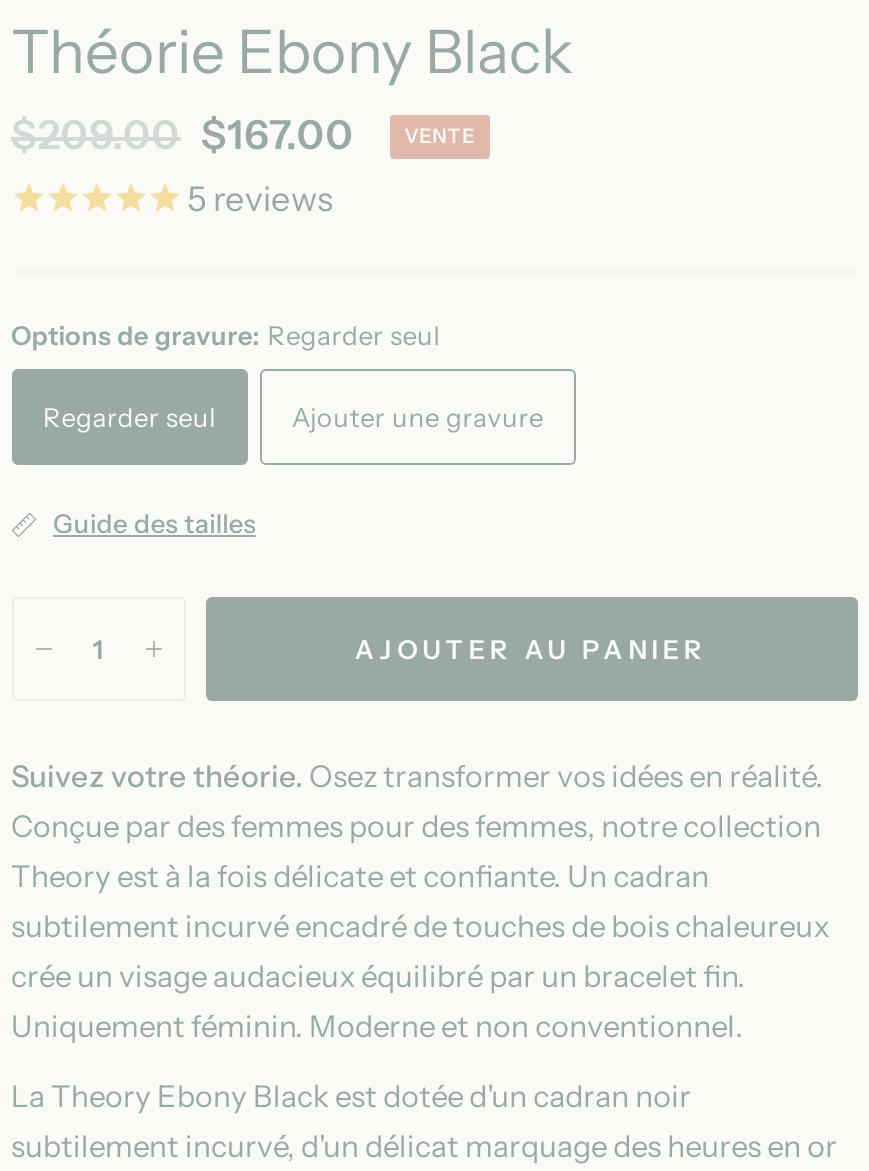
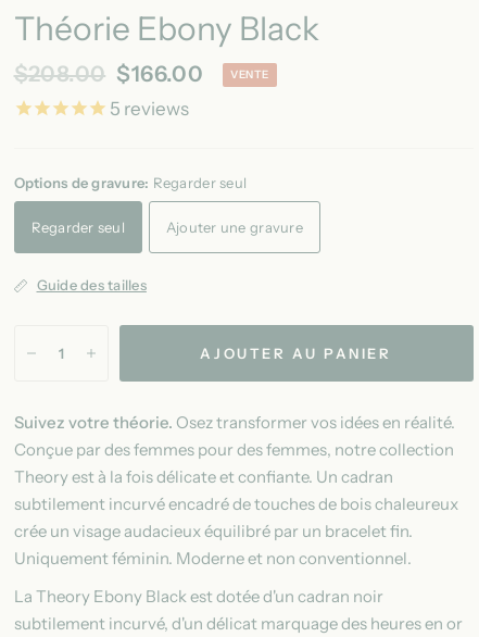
- $209.00 $167.00 VENTE
+ $208.00 $166.00 VENTE
